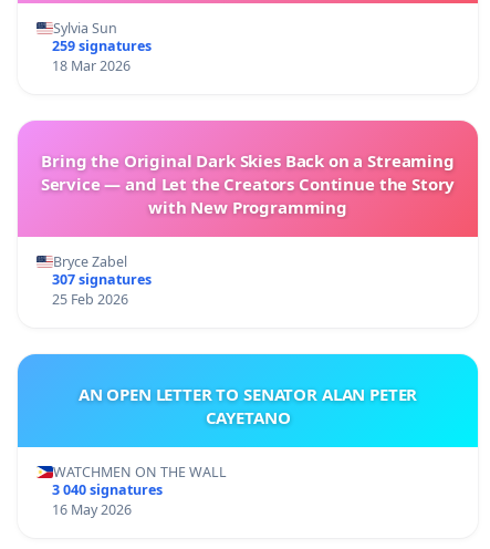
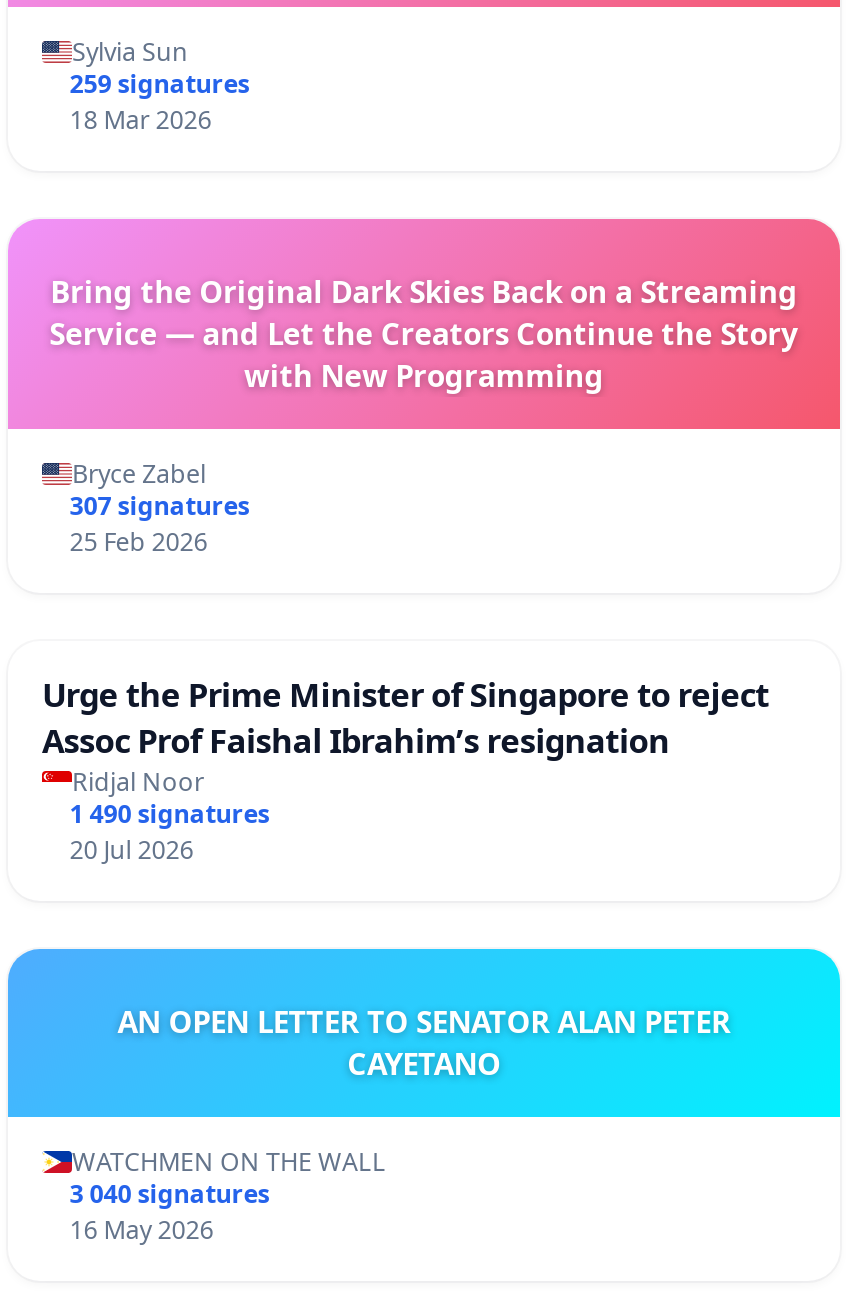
+ Urge the Prime Minister of Singapore to reject
+ Assoc Prof Faishal Ibrahim’s resignation
+ Ridjal Noor
+ 1 490 signatures
+ 20 Jul 2026
